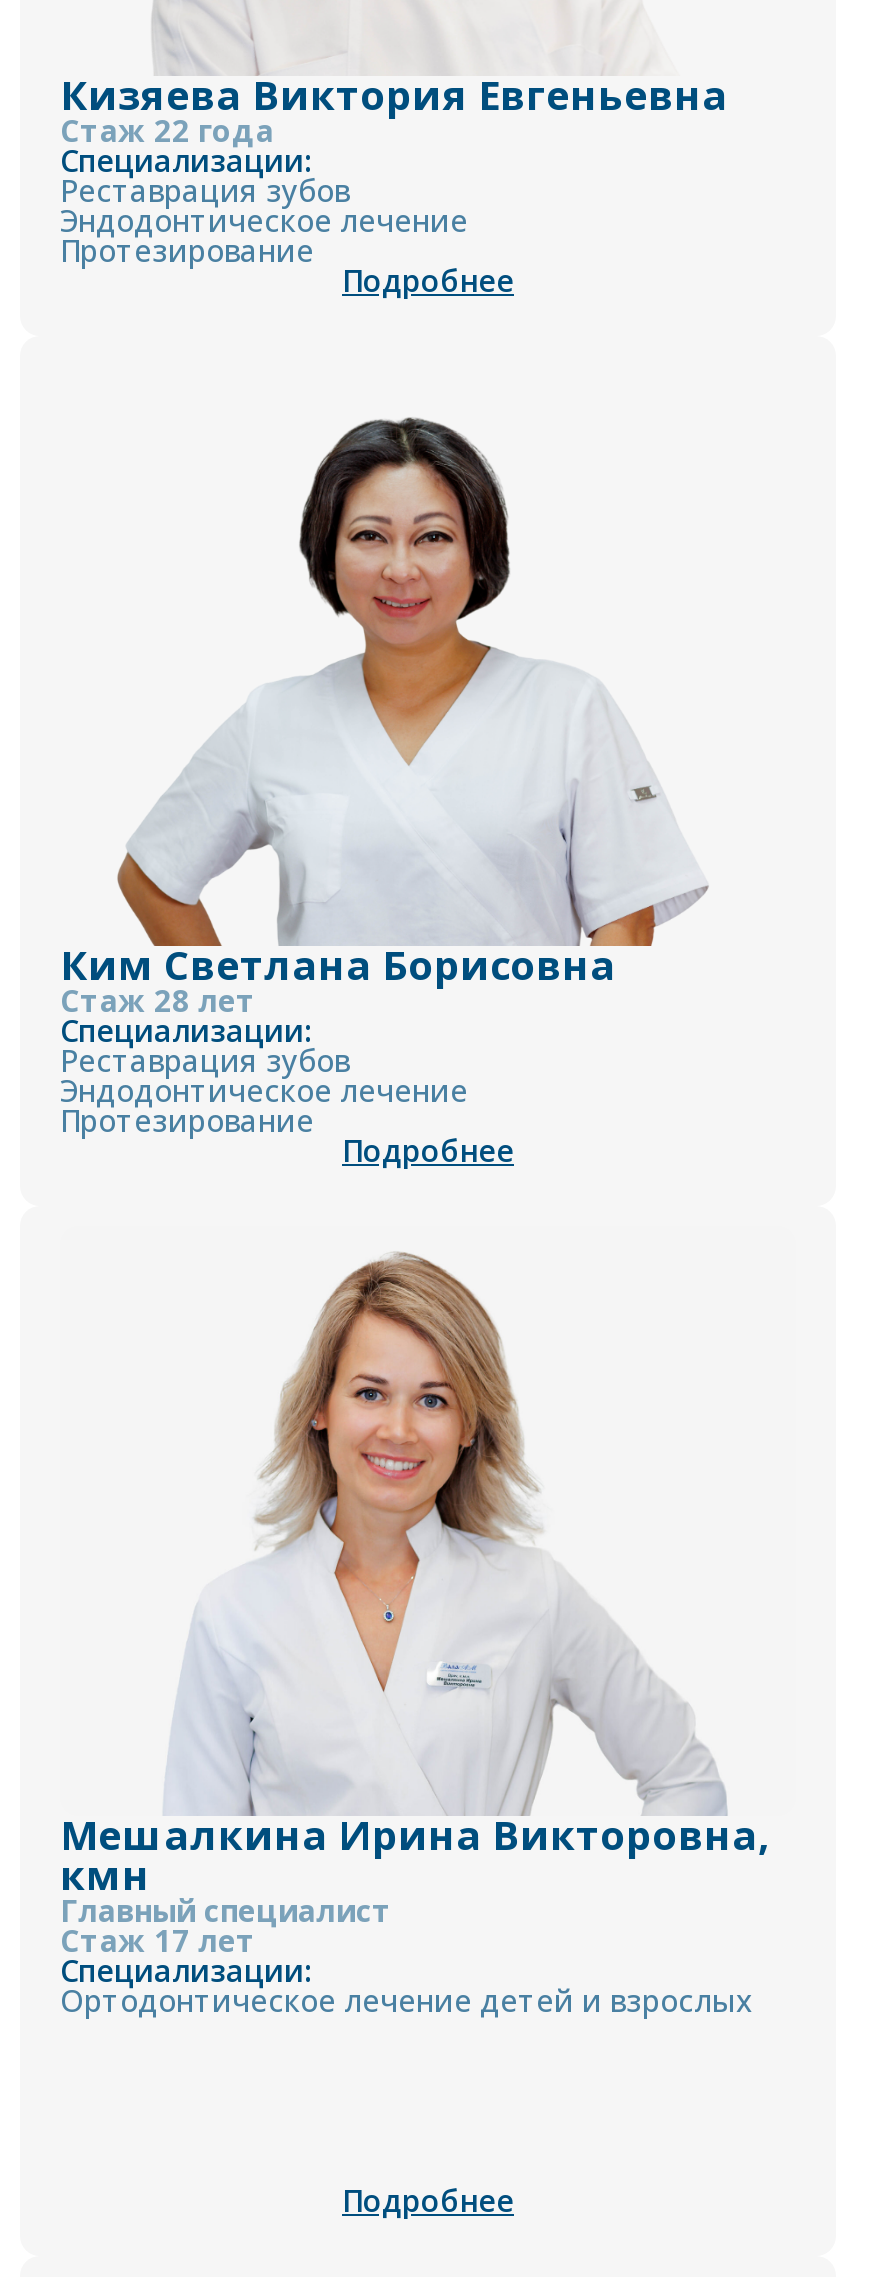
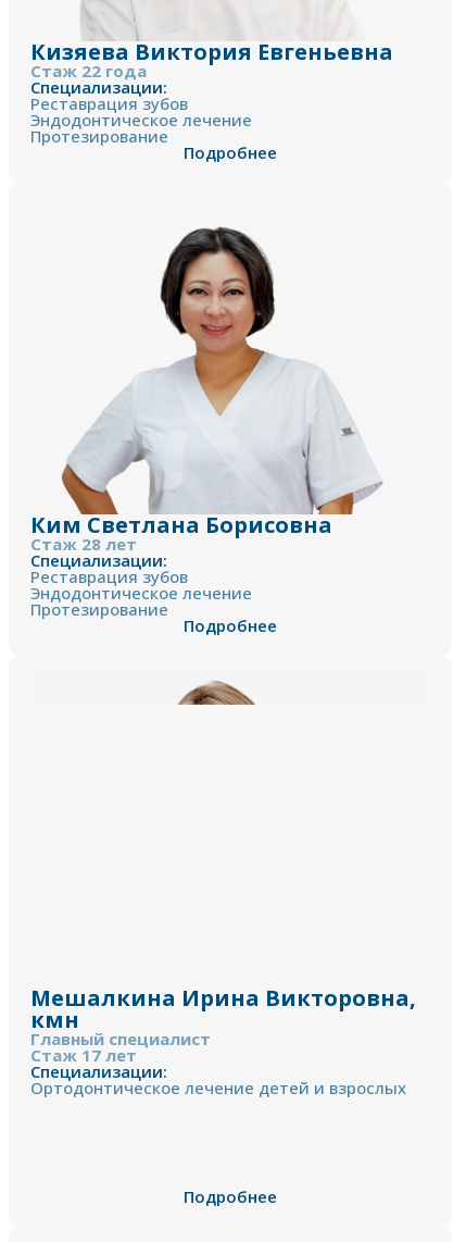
- [image]
